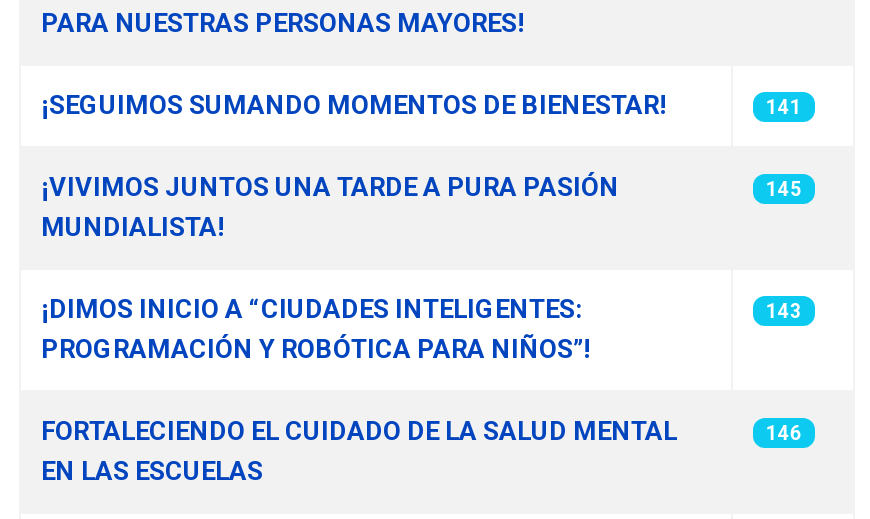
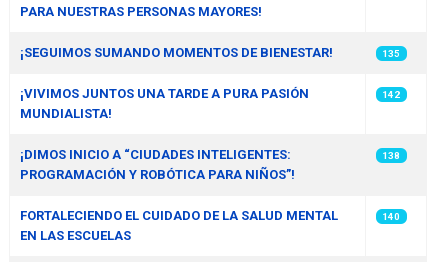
- 141
+ 135

- 145
+ 142

- 143
+ 138

- 146
+ 140
